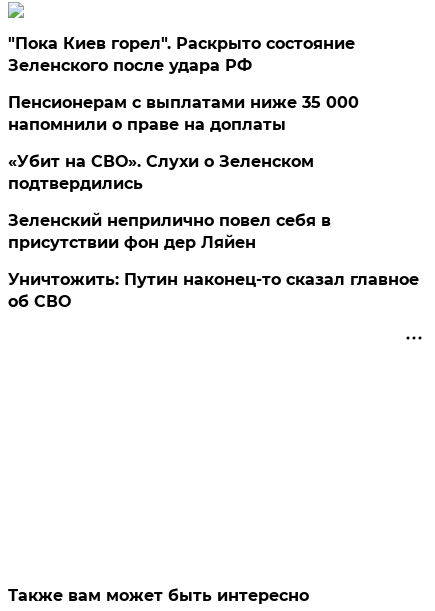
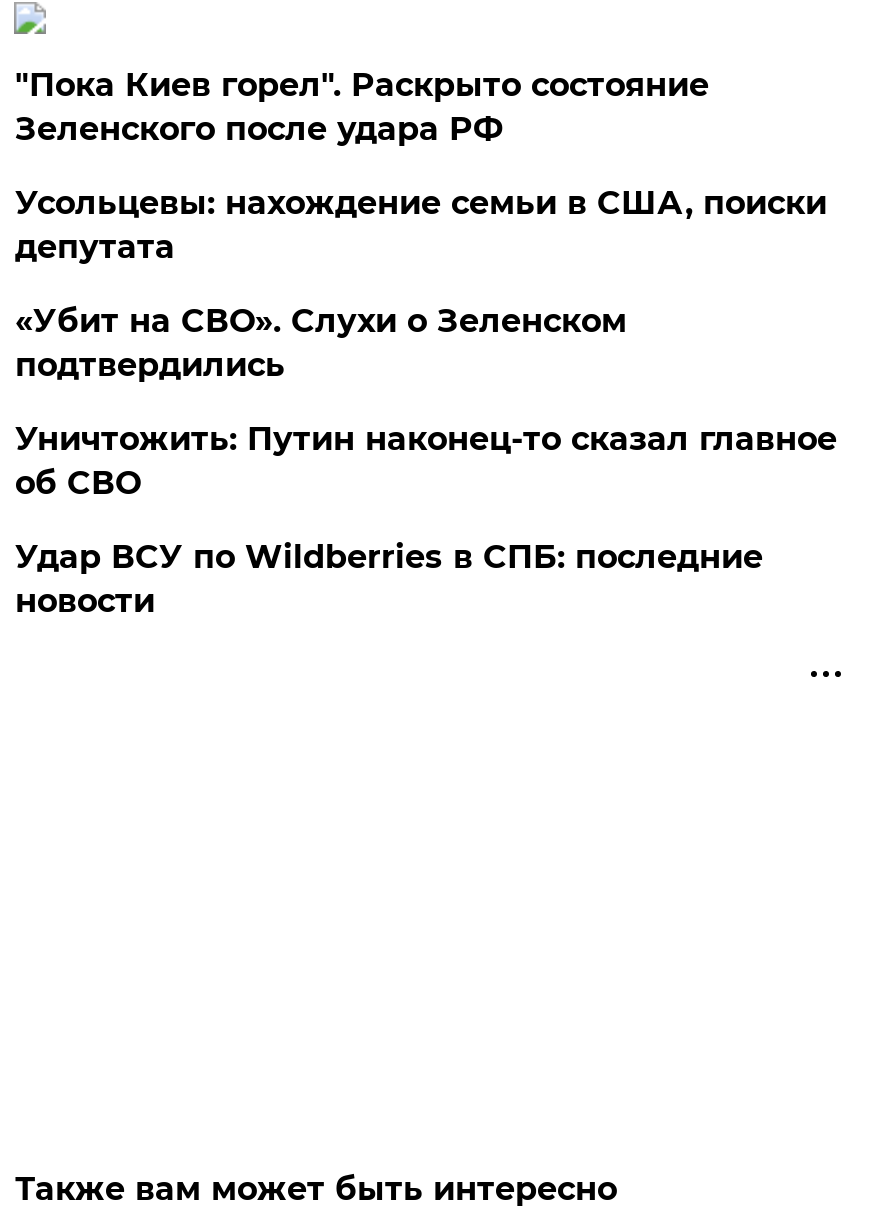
- Пенсионерам с выплатами ниже 35 000
- напомнили о праве на доплаты
+ Усольцевы: нахождение семьи в США, поиски
+ депутата

- Зеленский неприлично повел cебя в
- присутствии фон дер Ляйен

moved up: Уничтожить: Путин наконец-то сказал главное | об СВО

+ Удар ВСУ по Wildberries в СПБ: последние
+ новости
